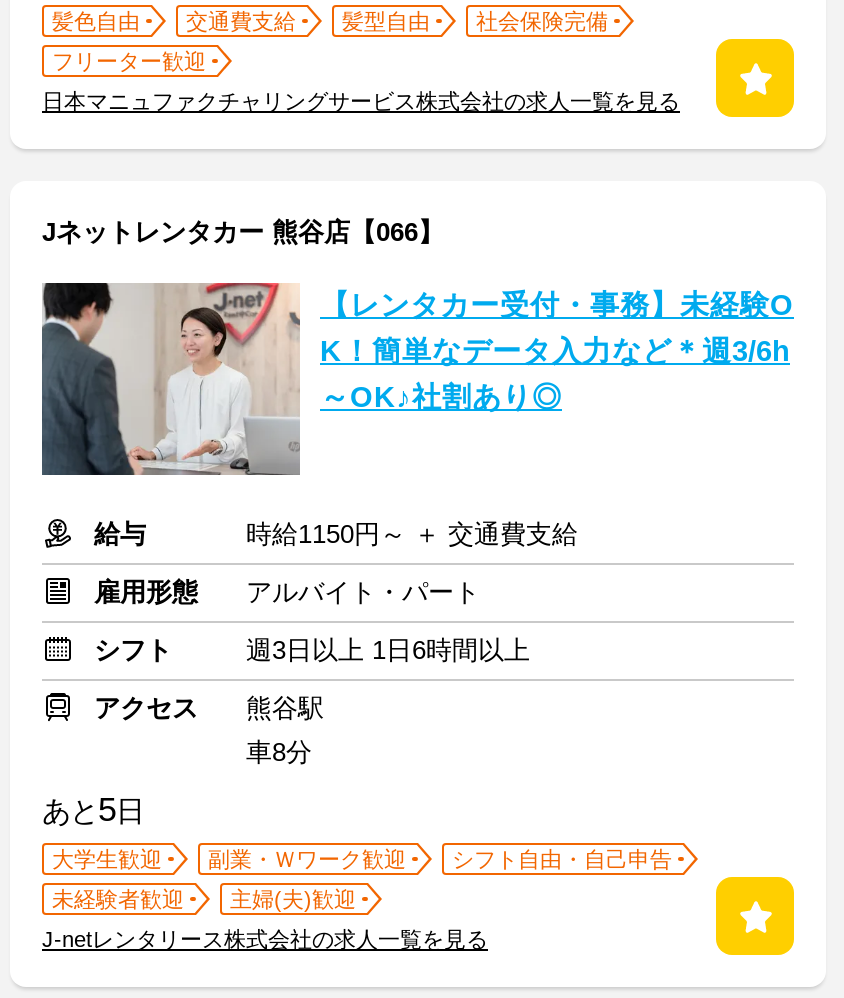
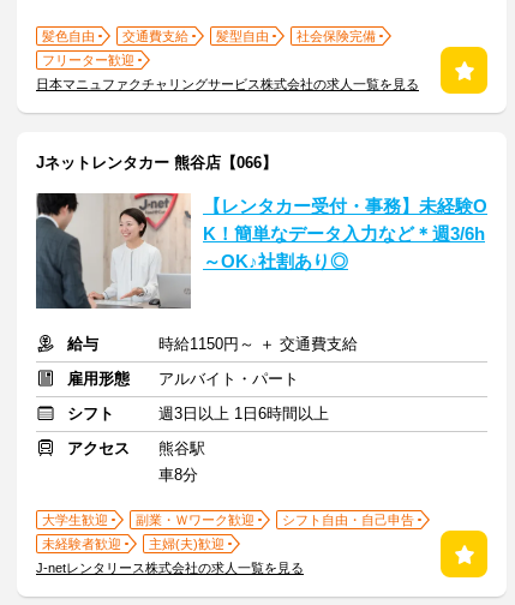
- あと5日
